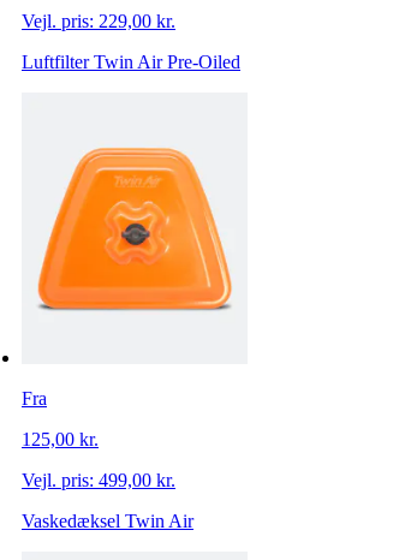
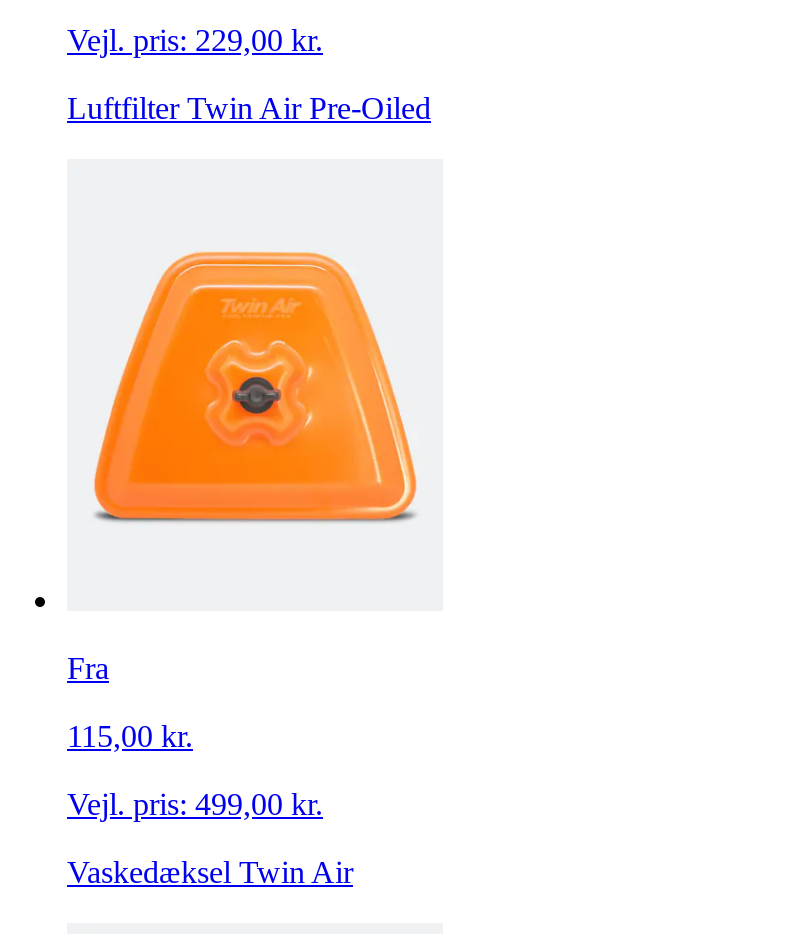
- 125,00 kr.
+ 115,00 kr.
